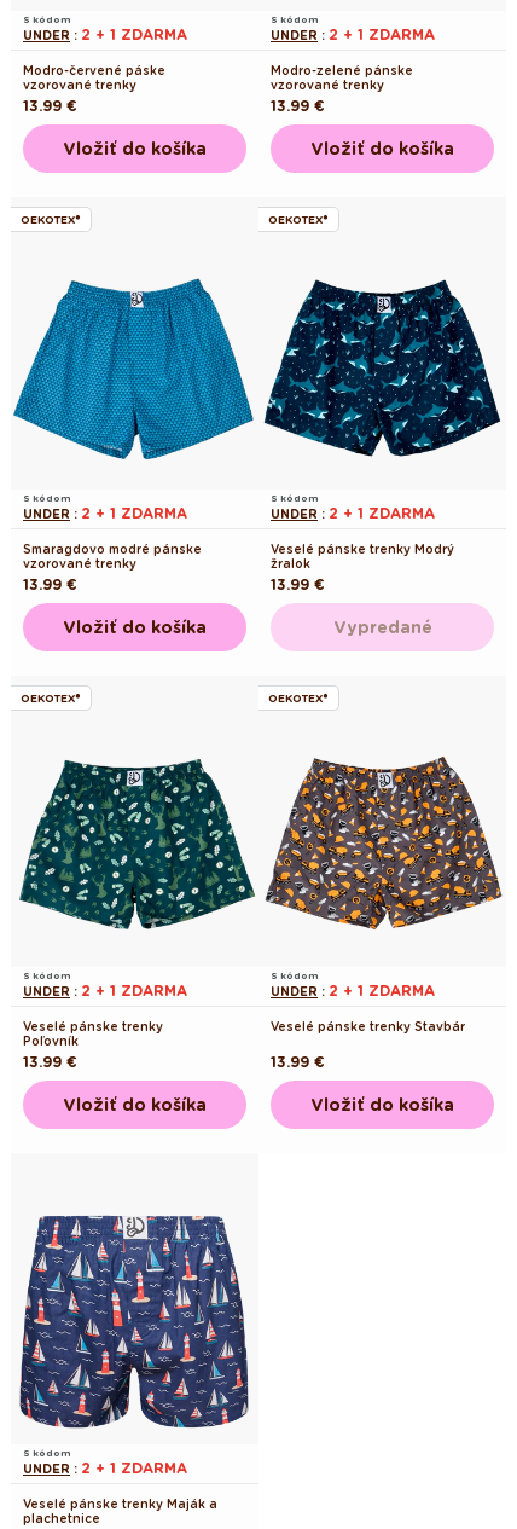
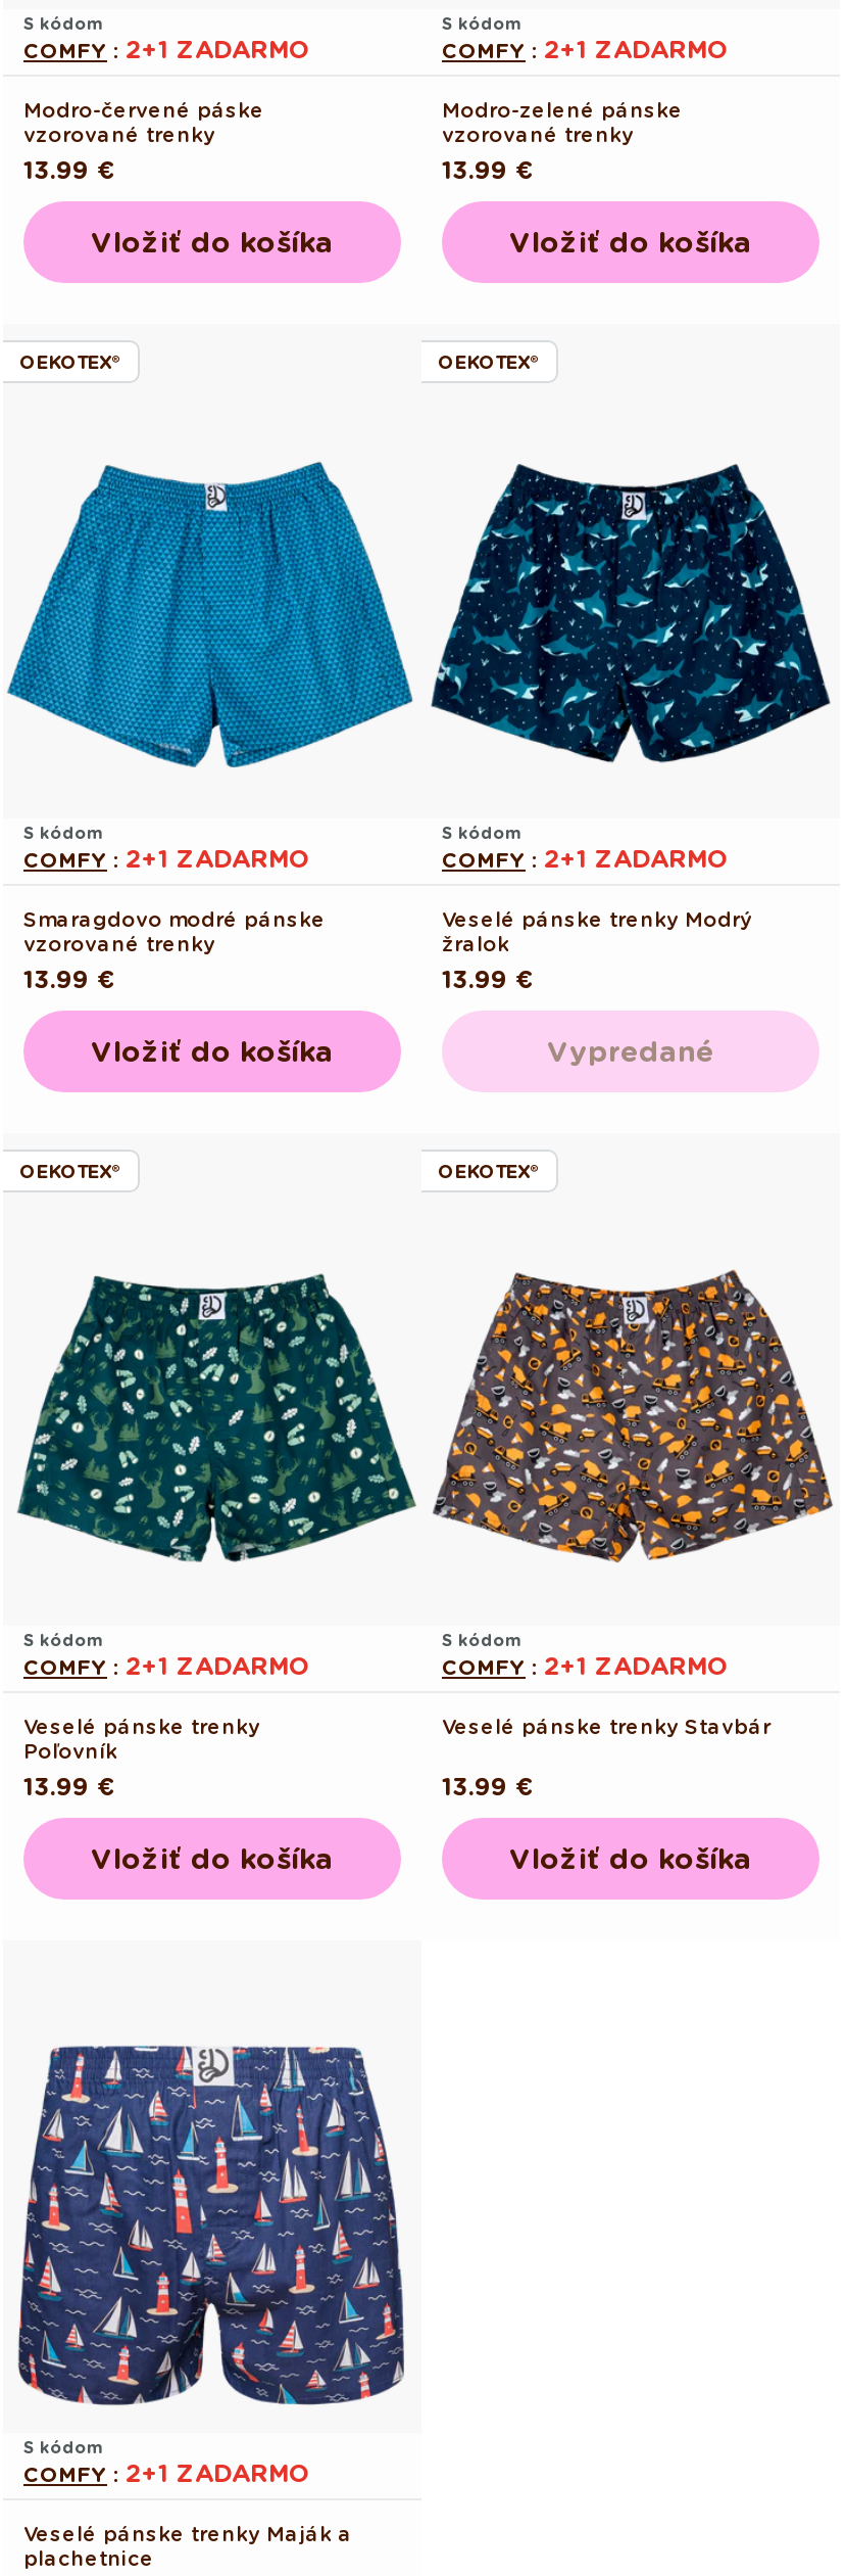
- UNDER: 2 + 1 ZDARMA
+ COMFY: 2+1 ZADARMO

- UNDER: 2 + 1 ZDARMA
+ COMFY: 2+1 ZADARMO

- UNDER: 2 + 1 ZDARMA
+ COMFY: 2+1 ZADARMO

- UNDER: 2 + 1 ZDARMA
+ COMFY: 2+1 ZADARMO

- UNDER: 2 + 1 ZDARMA
+ COMFY: 2+1 ZADARMO

- UNDER: 2 + 1 ZDARMA
+ COMFY: 2+1 ZADARMO

- UNDER: 2 + 1 ZDARMA
+ COMFY: 2+1 ZADARMO
